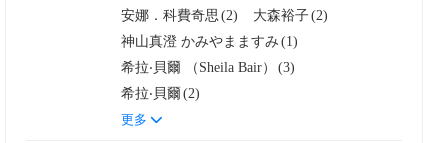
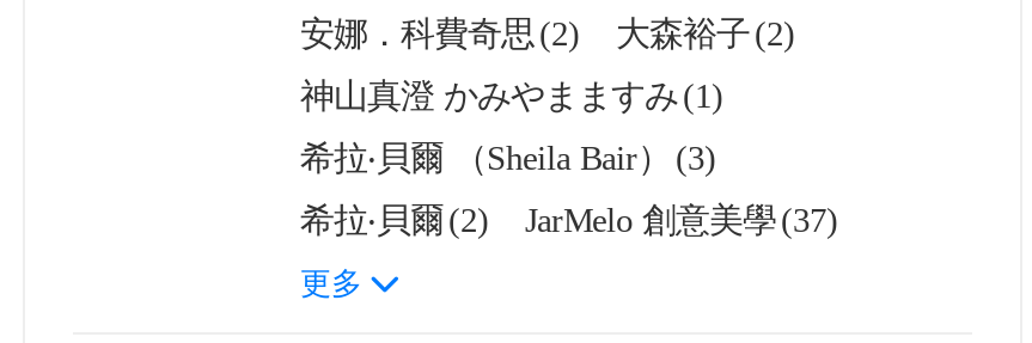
+ JarMelo 創意美學 (37)
